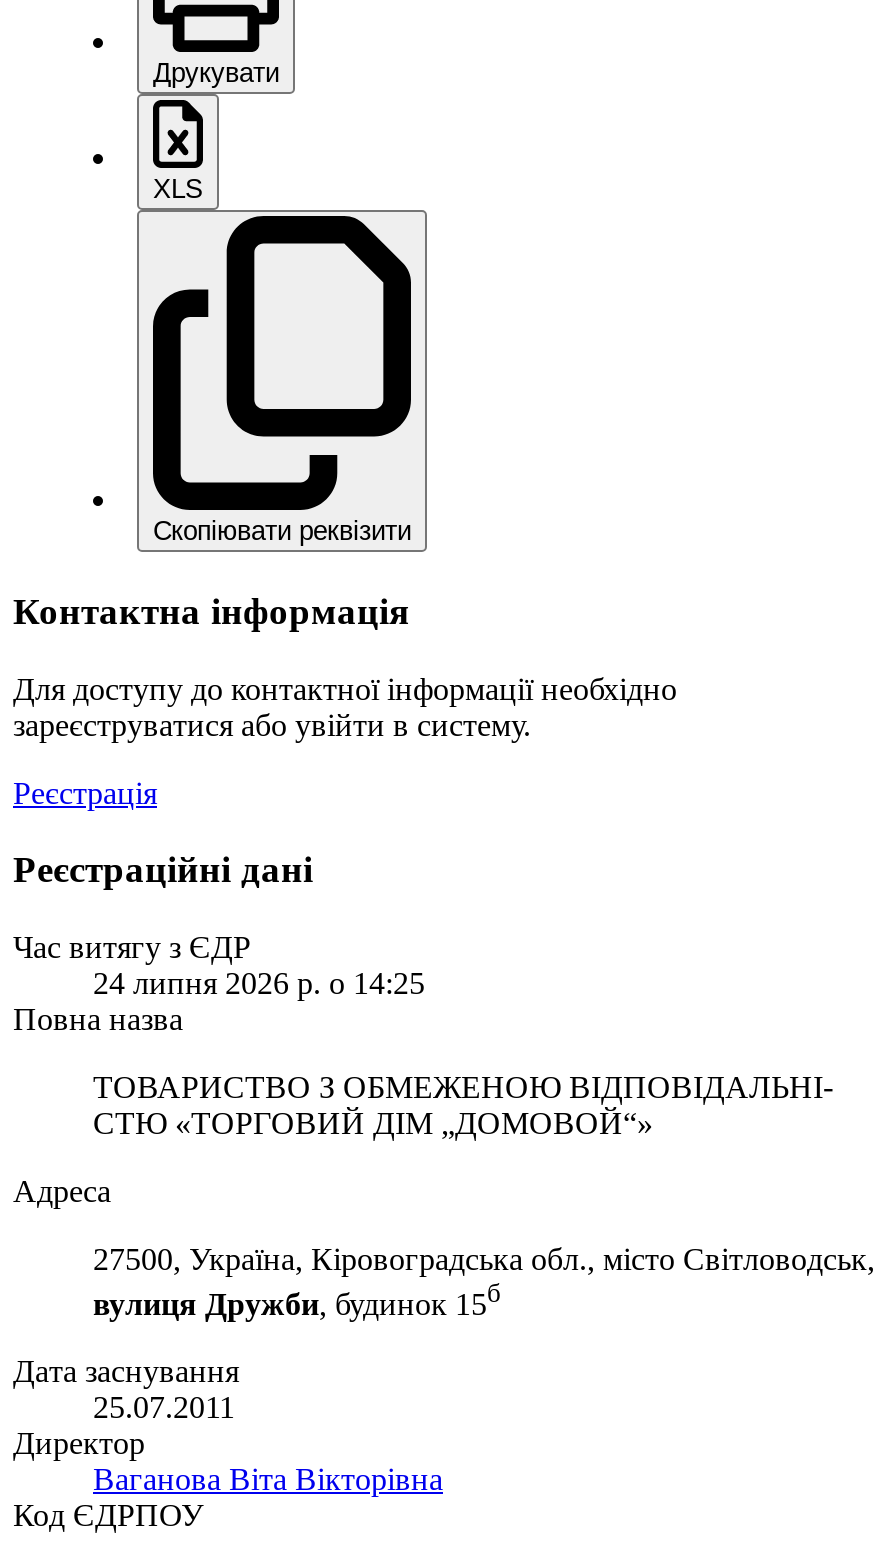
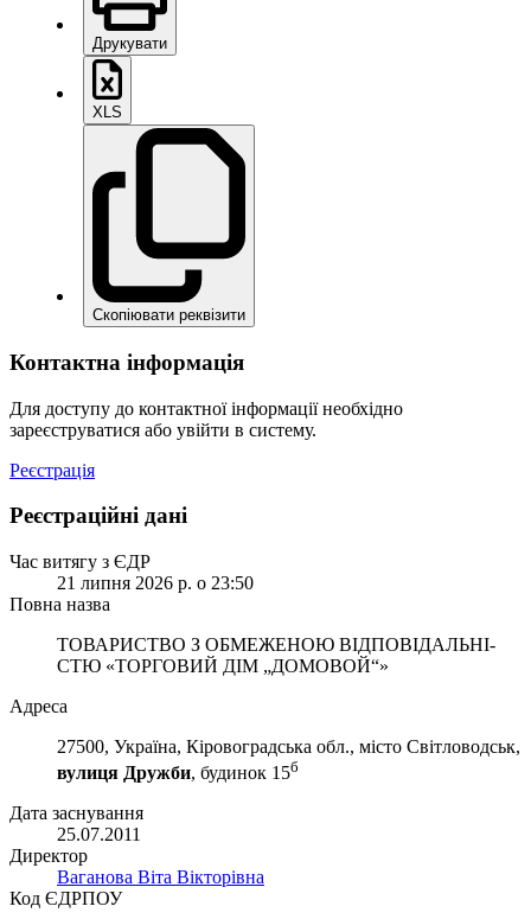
- 24 липня 2026 р. о 14:25
+ 21 липня 2026 р. о 23:50
